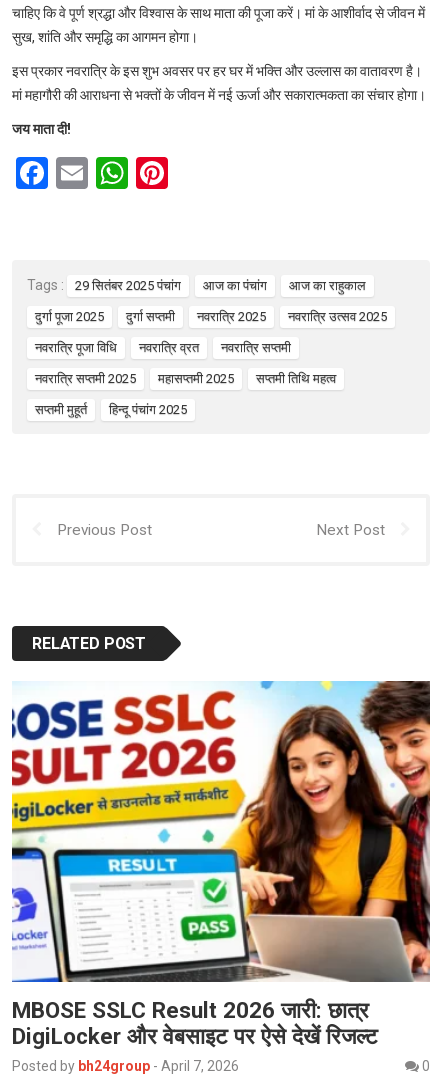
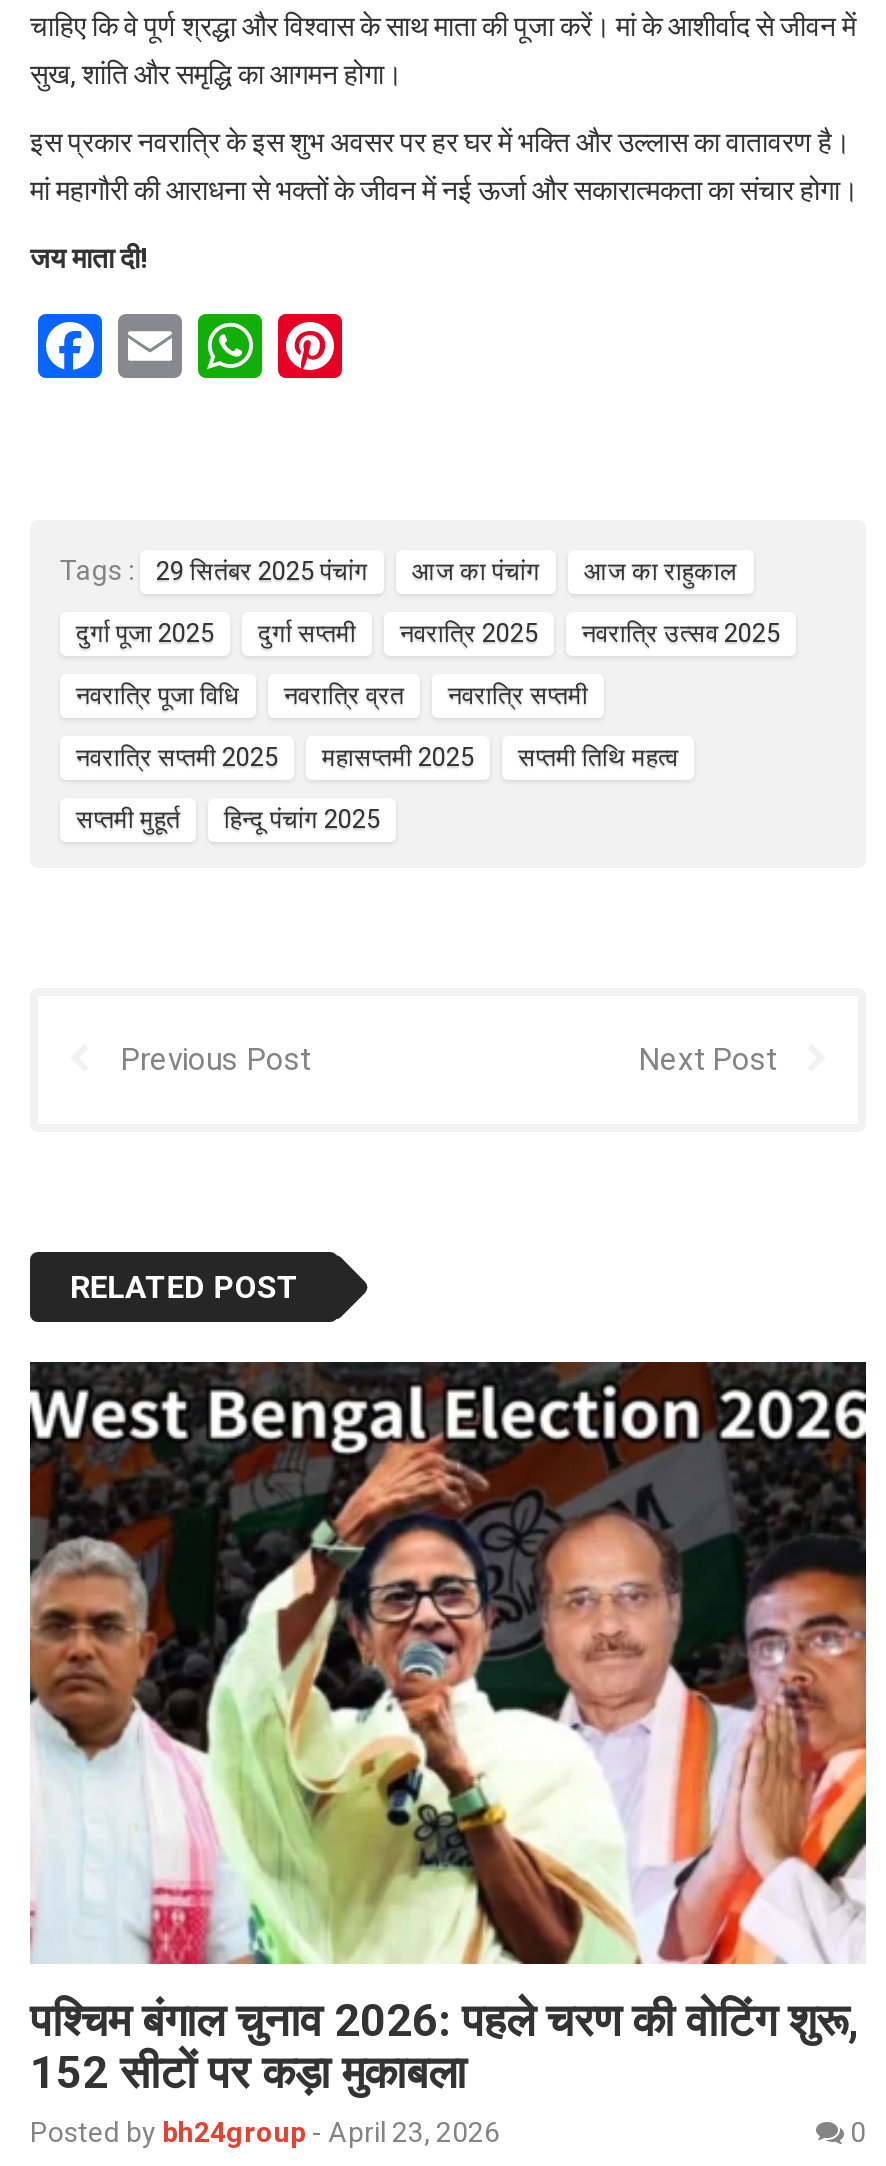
- [image]
- MBOSE SSLC Result 2026 जारी: छात्र
- DigiLocker और वेबसाइट पर ऐसे देखें रिजल्ट
- Posted by bh24group - April 7, 2026
+ [image]
+ पश्चिम बंगाल चुनाव 2026: पहले चरण की वोटिंग शुरू,
+ 152 सीटों पर कड़ा मुकाबला
+ Posted by bh24group - April 23, 2026
